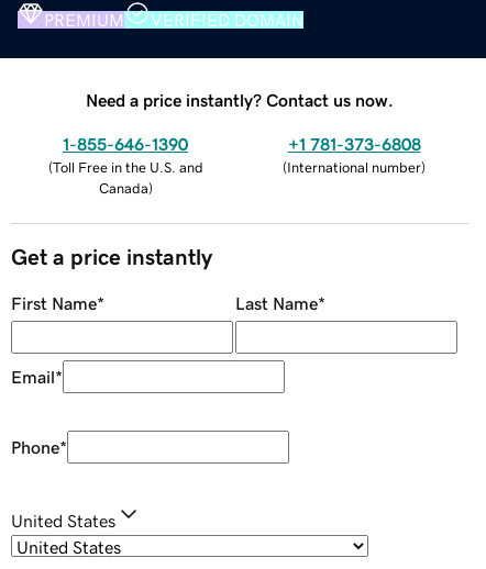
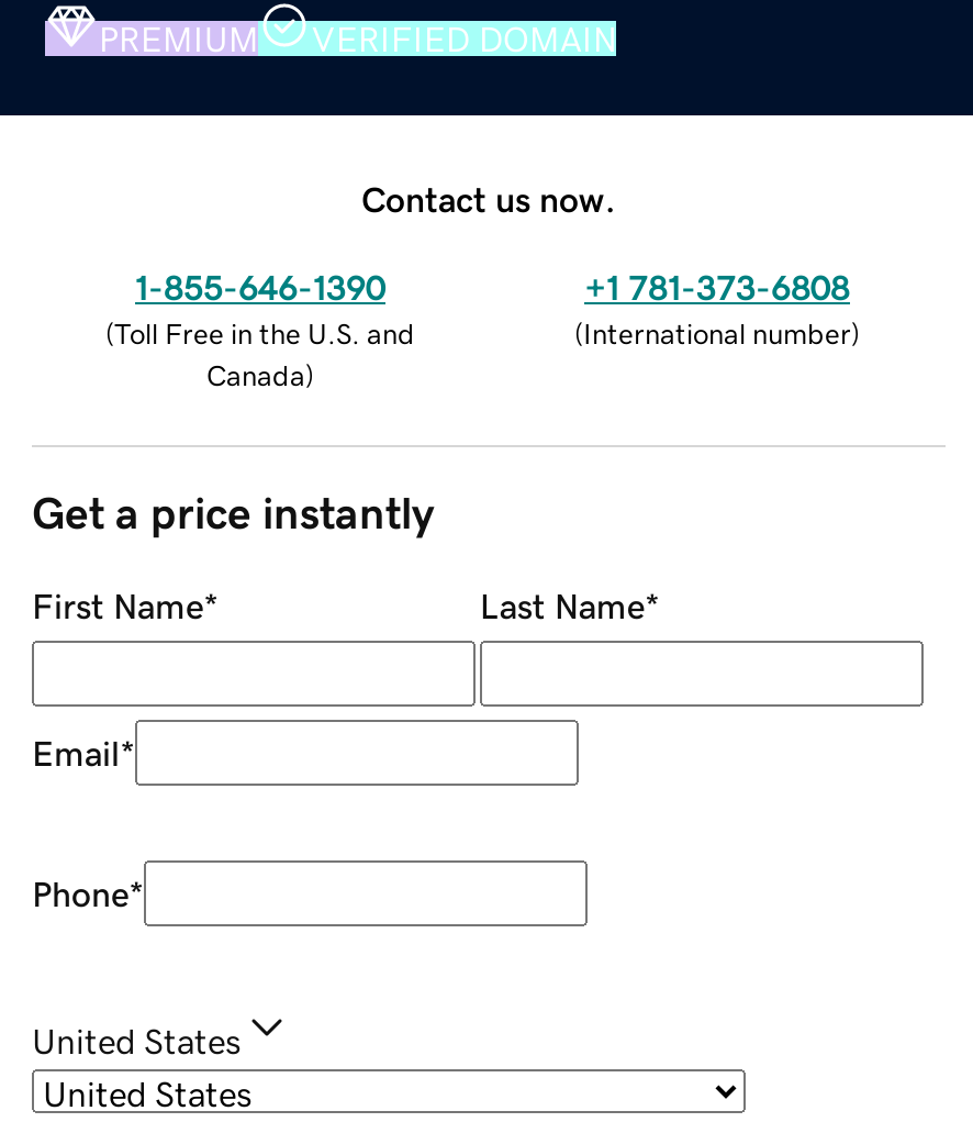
- Need a price instantly? Contact us now.
+ Contact us now.
